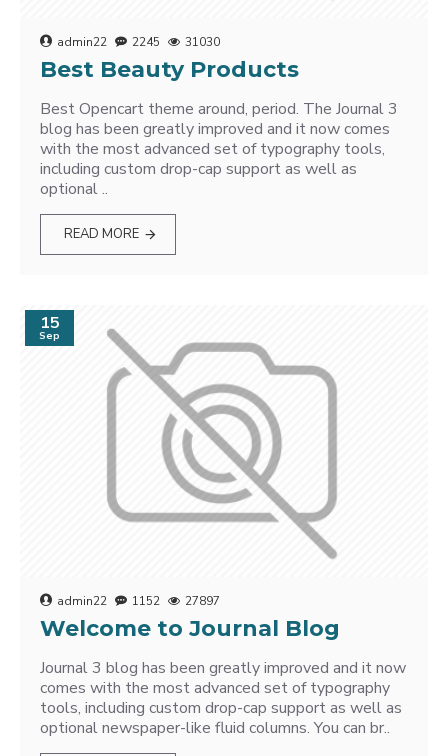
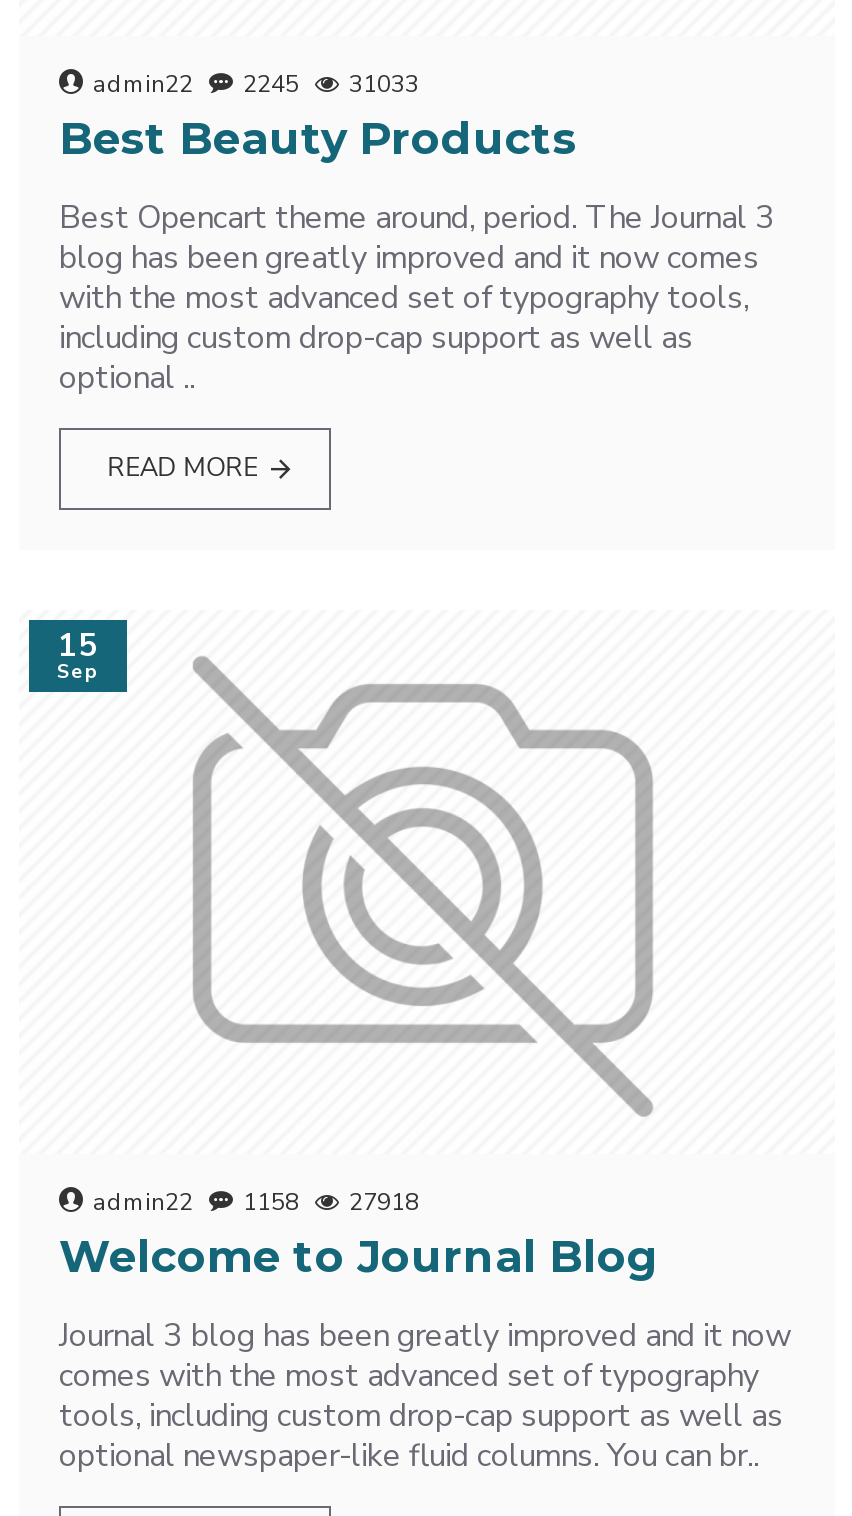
- admin22 2245 31030
+ admin22 2245 31033

- 1152
+ 1158

- 27897
+ 27918
